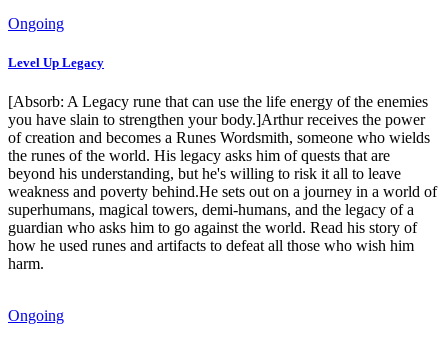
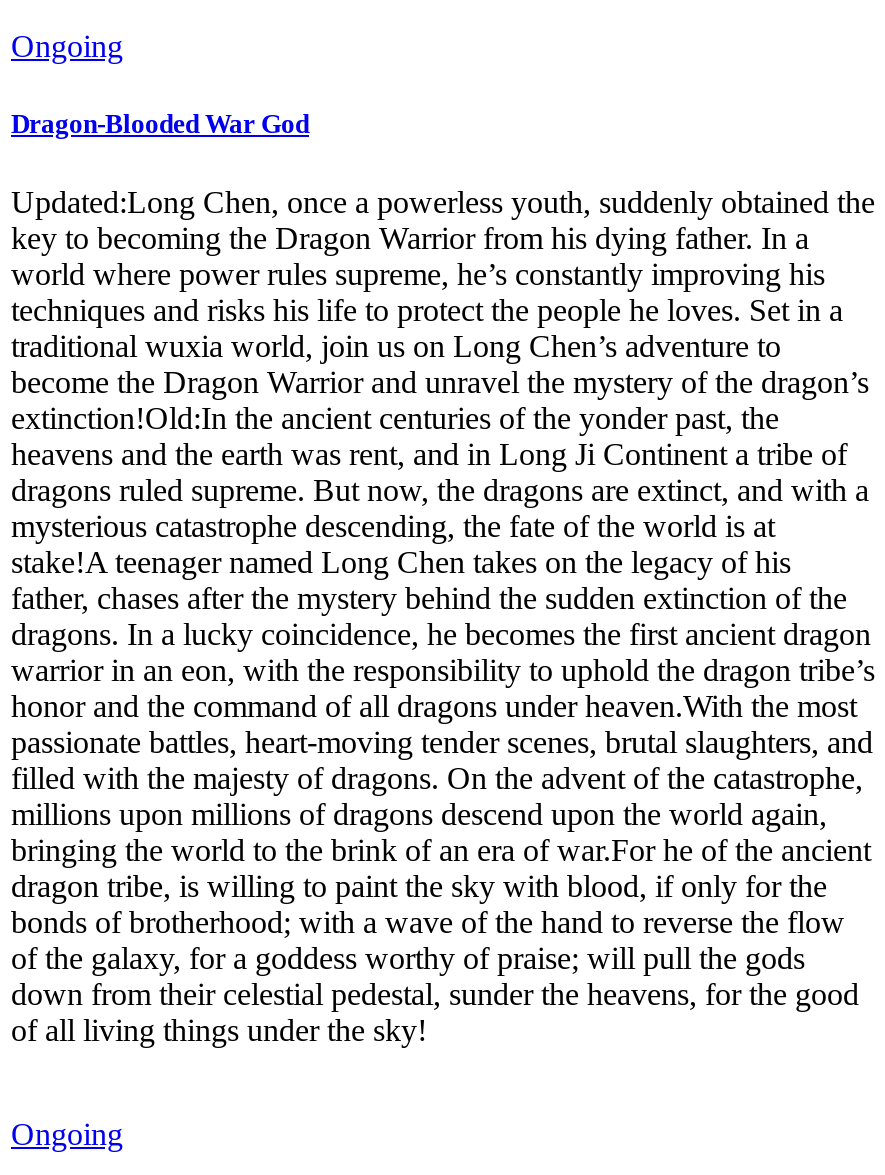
- Level Up Legacy
+ Dragon-Blooded War God

- [Absorb: A Legacy rune that can use the life energy of the enemies
- you have slain to strengthen your body.]Arthur receives the power
- of creation and becomes a Runes Wordsmith, someone who wields
- the runes of the world. His legacy asks him of quests that are
- beyond his understanding, but he's willing to risk it all to leave
- weakness and poverty behind.He sets out on a journey in a world of
- superhumans, magical towers, demi-humans, and the legacy of a
- guardian who asks him to go against the world. Read his story of
- how he used runes and artifacts to defeat all those who wish him
- harm.
+ Updated:Long Chen, once a powerless youth, suddenly obtained the
+ key to becoming the Dragon Warrior from his dying father. In a
+ world where power rules supreme, he’s constantly improving his
+ techniques and risks his life to protect the people he loves. Set in a
+ traditional wuxia world, join us on Long Chen’s adventure to
+ become the Dragon Warrior and unravel the mystery of the dragon’s
+ extinction!Old:In the ancient centuries of the yonder past, the
+ heavens and the earth was rent, and in Long Ji Continent a tribe of
+ dragons ruled supreme. But now, the dragons are extinct, and with a
+ mysterious catastrophe descending, the fate of the world is at
+ stake!A teenager named Long Chen takes on the legacy of his
+ father, chases after the mystery behind the sudden extinction of the
+ dragons. In a lucky coincidence, he becomes the first ancient dragon
+ warrior in an eon, with the responsibility to uphold the dragon tribe’s
+ honor and the command of all dragons under heaven.With the most
+ passionate battles, heart-moving tender scenes, brutal slaughters, and
+ filled with the majesty of dragons. On the advent of the catastrophe,
+ millions upon millions of dragons descend upon the world again,
+ bringing the world to the brink of an era of war.For he of the ancient
+ dragon tribe, is willing to paint the sky with blood, if only for the
+ bonds of brotherhood; with a wave of the hand to reverse the flow
+ of the galaxy, for a goddess worthy of praise; will pull the gods
+ down from their celestial pedestal, sunder the heavens, for the good
+ of all living things under the sky!
